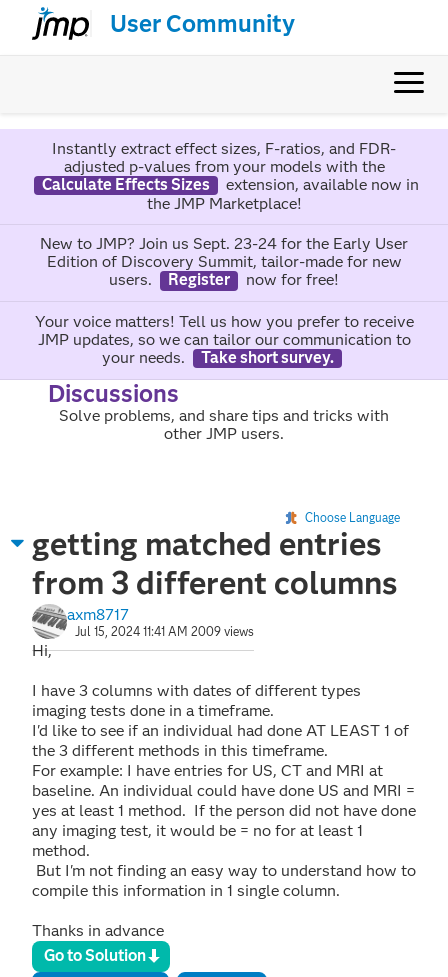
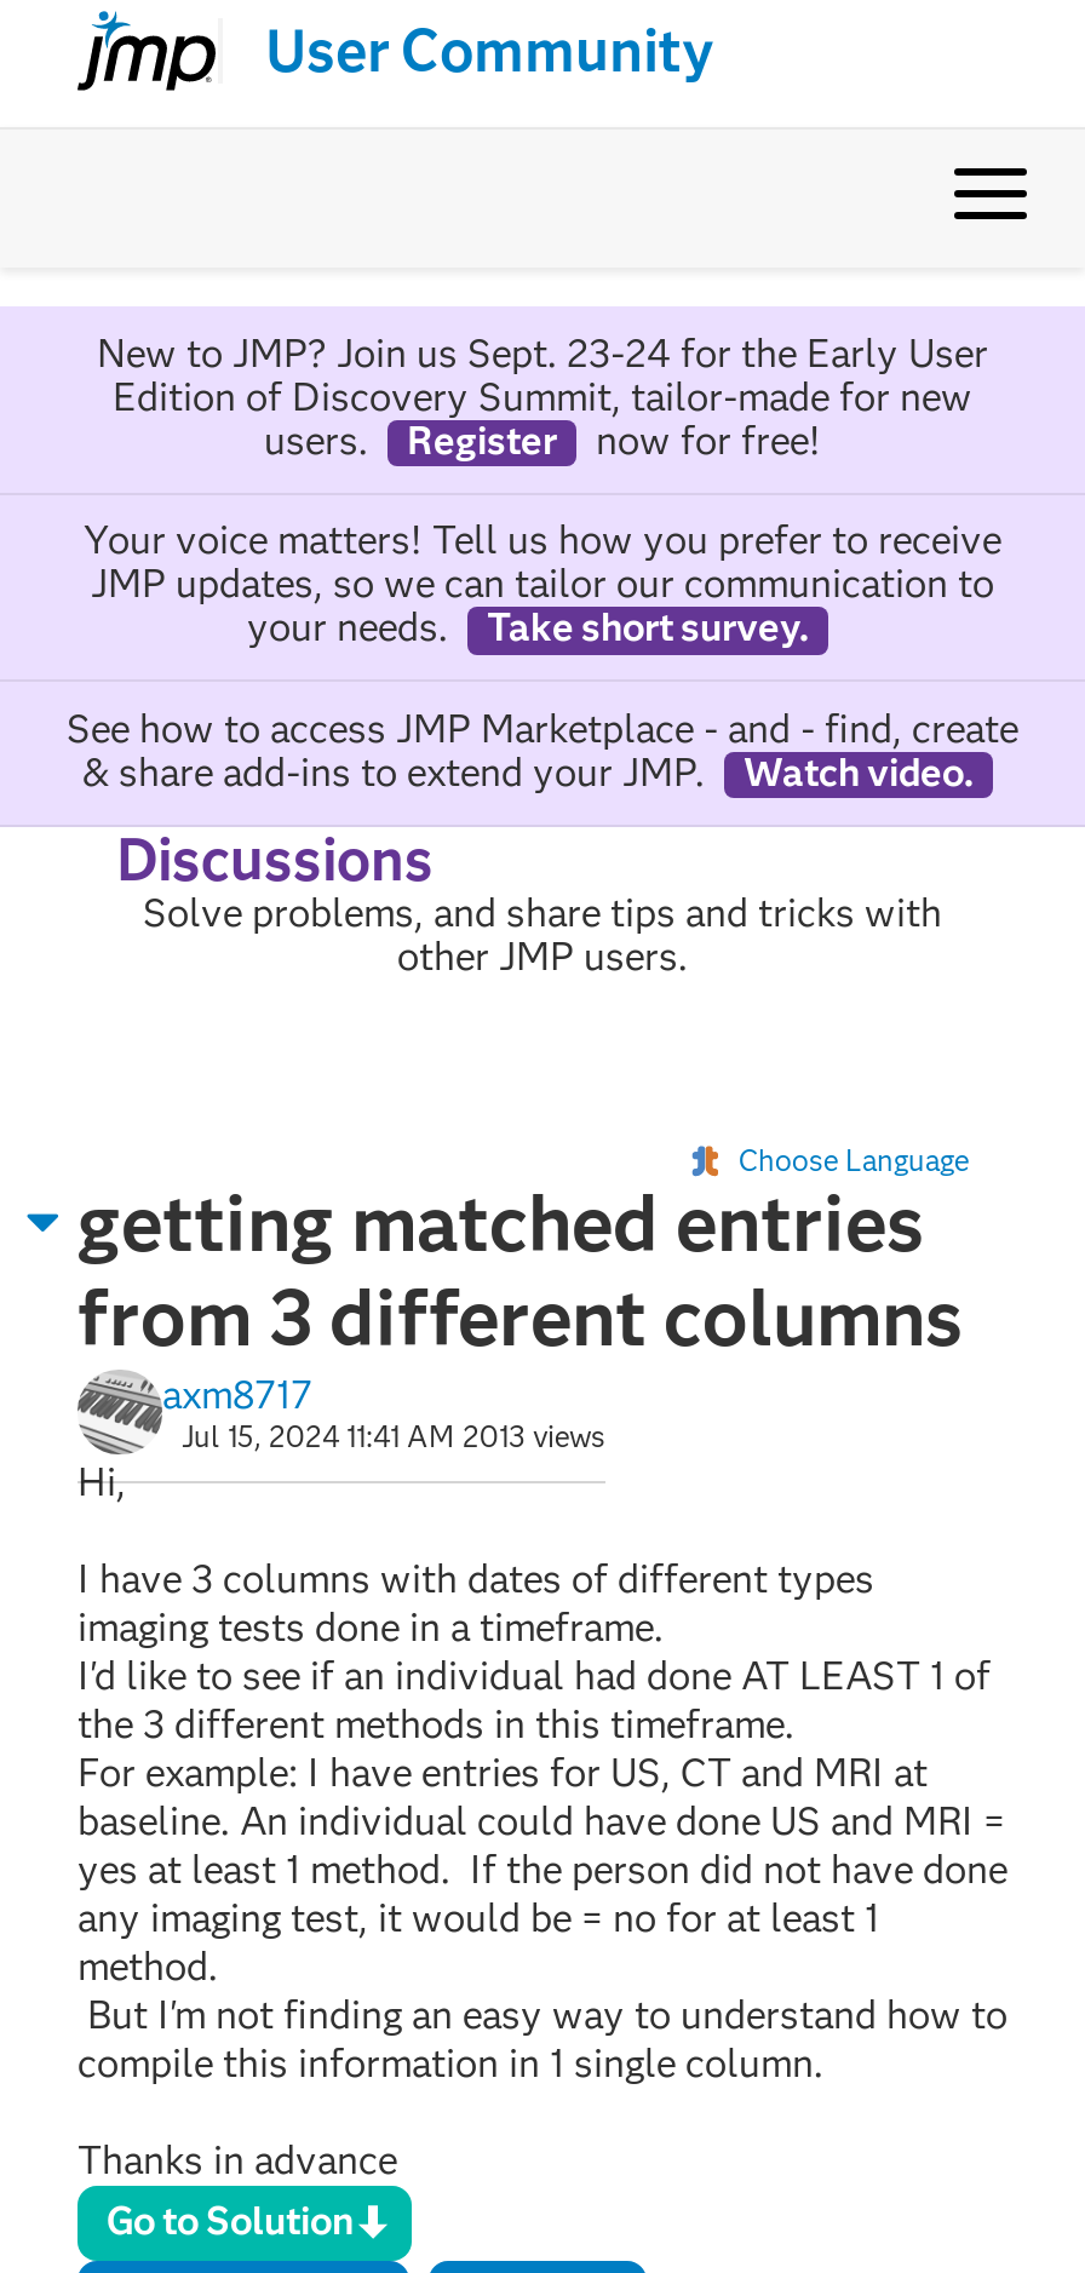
- Instantly extract effect sizes, F-ratios, and FDR-
- adjusted p-values from your models with the
- Calculate Effects Sizes
- extension, available now in
- the JMP Marketplace!

moved up: New to JMP? Join us Sept. 23-24 for the Early User | Edition of Discovery Summit, tailor-made for new | users. | ... | your needs. | Take short survey.

+ See how to access JMP Marketplace - and - find, create
+ & share add-ins to extend your JMP.
+ Watch video.

- Jul 15, 2024 11:41 AM 2009 views
+ Jul 15, 2024 11:41 AM 2013 views
